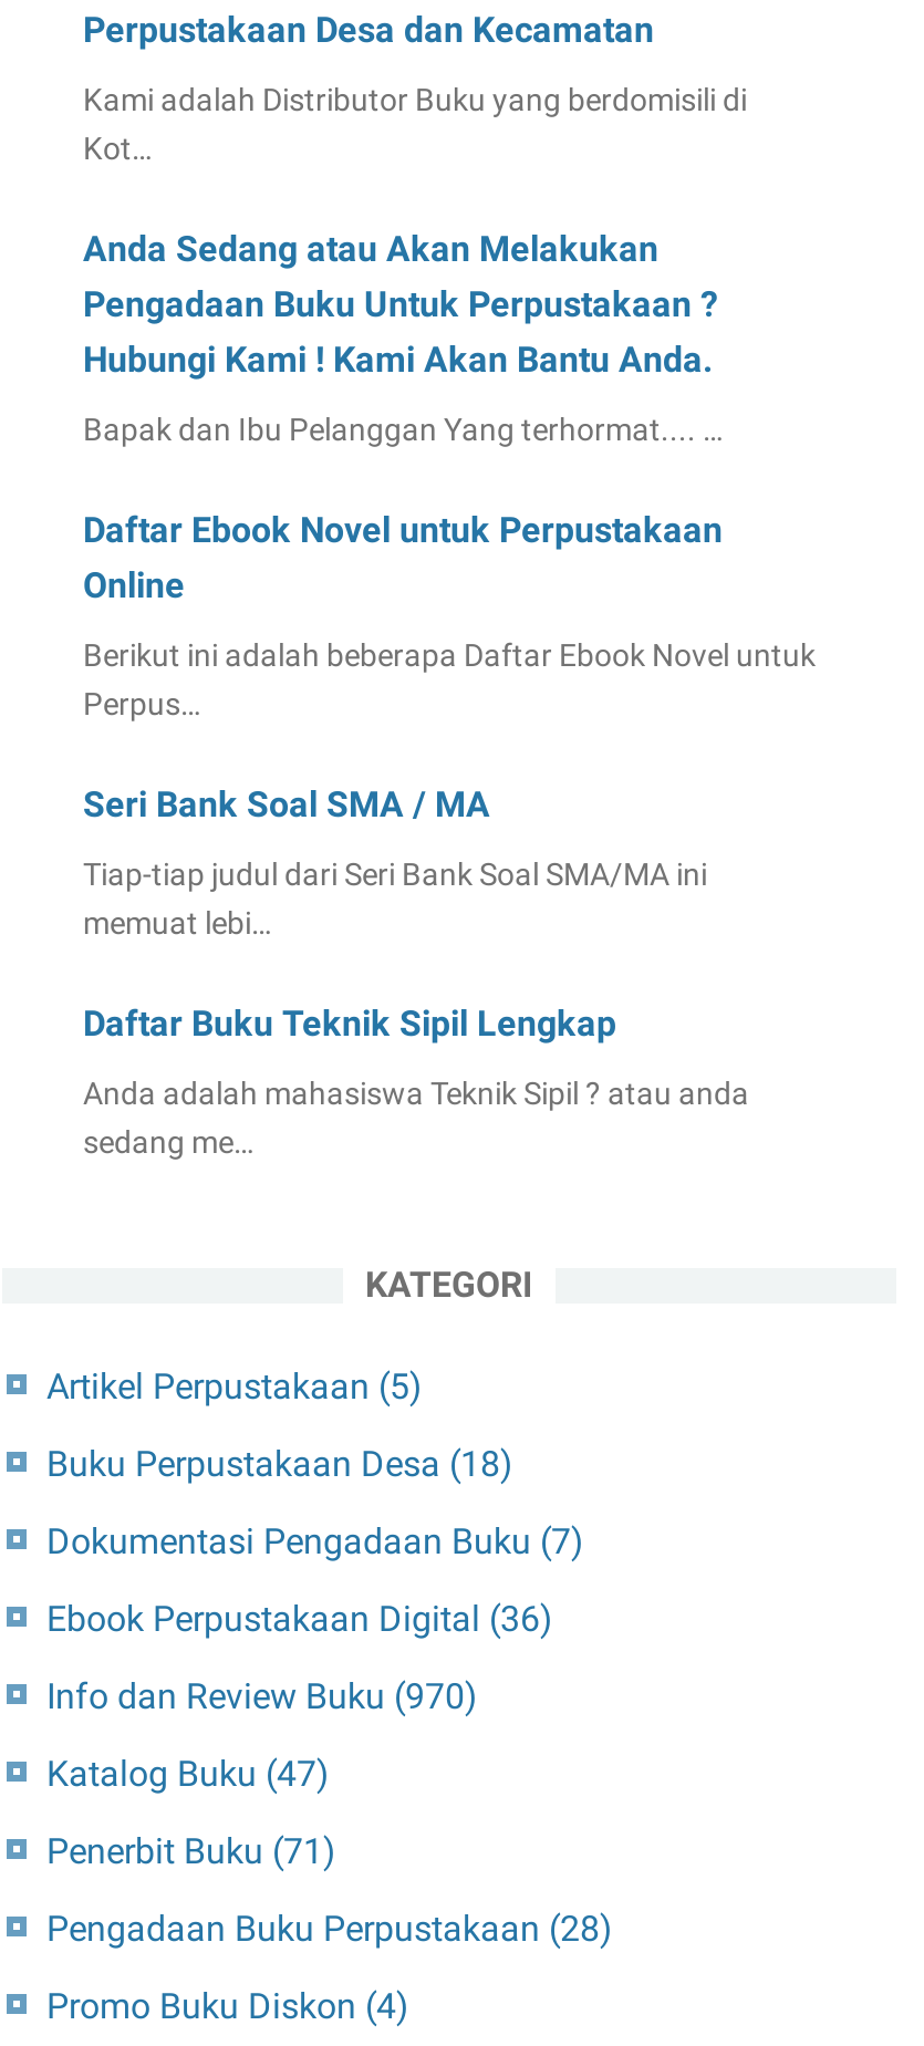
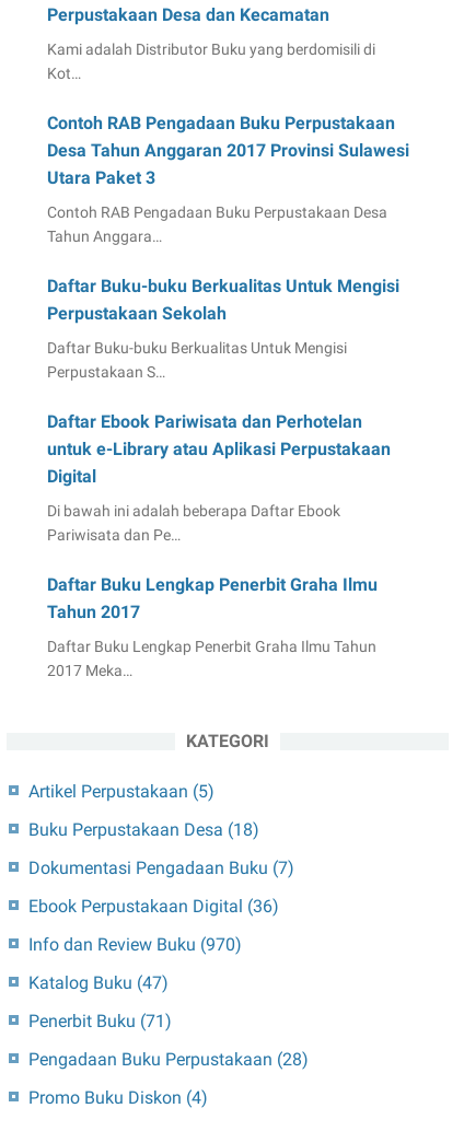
- Anda Sedang atau Akan Melakukan
- Pengadaan Buku Untuk Perpustakaan ?
- Hubungi Kami ! Kami Akan Bantu Anda.
+ Contoh RAB Pengadaan Buku Perpustakaan
+ Desa Tahun Anggaran 2017 Provinsi Sulawesi
+ Utara Paket 3

- Bapak dan Ibu Pelanggan Yang terhormat.... …
+ Contoh RAB Pengadaan Buku Perpustakaan Desa
+ Tahun Anggara…

- Daftar Ebook Novel untuk Perpustakaan
- Online
+ Daftar Buku-buku Berkualitas Untuk Mengisi
+ Perpustakaan Sekolah

- Berikut ini adalah beberapa Daftar Ebook Novel untuk
- Perpus…
+ Daftar Buku-buku Berkualitas Untuk Mengisi
+ Perpustakaan S…

- Seri Bank Soal SMA / MA
+ Daftar Ebook Pariwisata dan Perhotelan
+ untuk e-Library atau Aplikasi Perpustakaan
+ Digital

- Tiap-tiap judul dari Seri Bank Soal SMA/MA ini
- memuat lebi…
+ Di bawah ini adalah beberapa Daftar Ebook
+ Pariwisata dan Pe…

- Daftar Buku Teknik Sipil Lengkap
+ Daftar Buku Lengkap Penerbit Graha Ilmu
+ Tahun 2017

- Anda adalah mahasiswa Teknik Sipil ? atau anda
- sedang me…
+ Daftar Buku Lengkap Penerbit Graha Ilmu Tahun
+ 2017 Meka…
